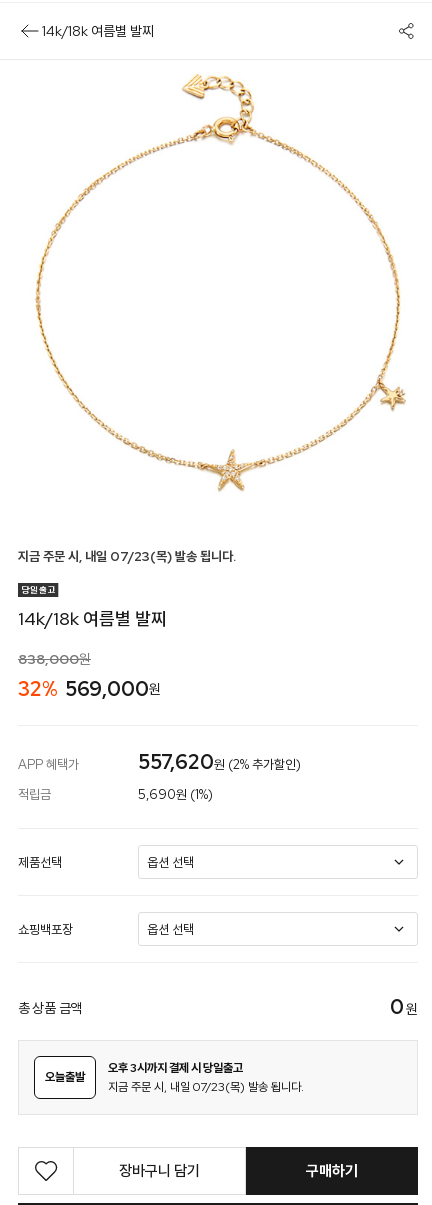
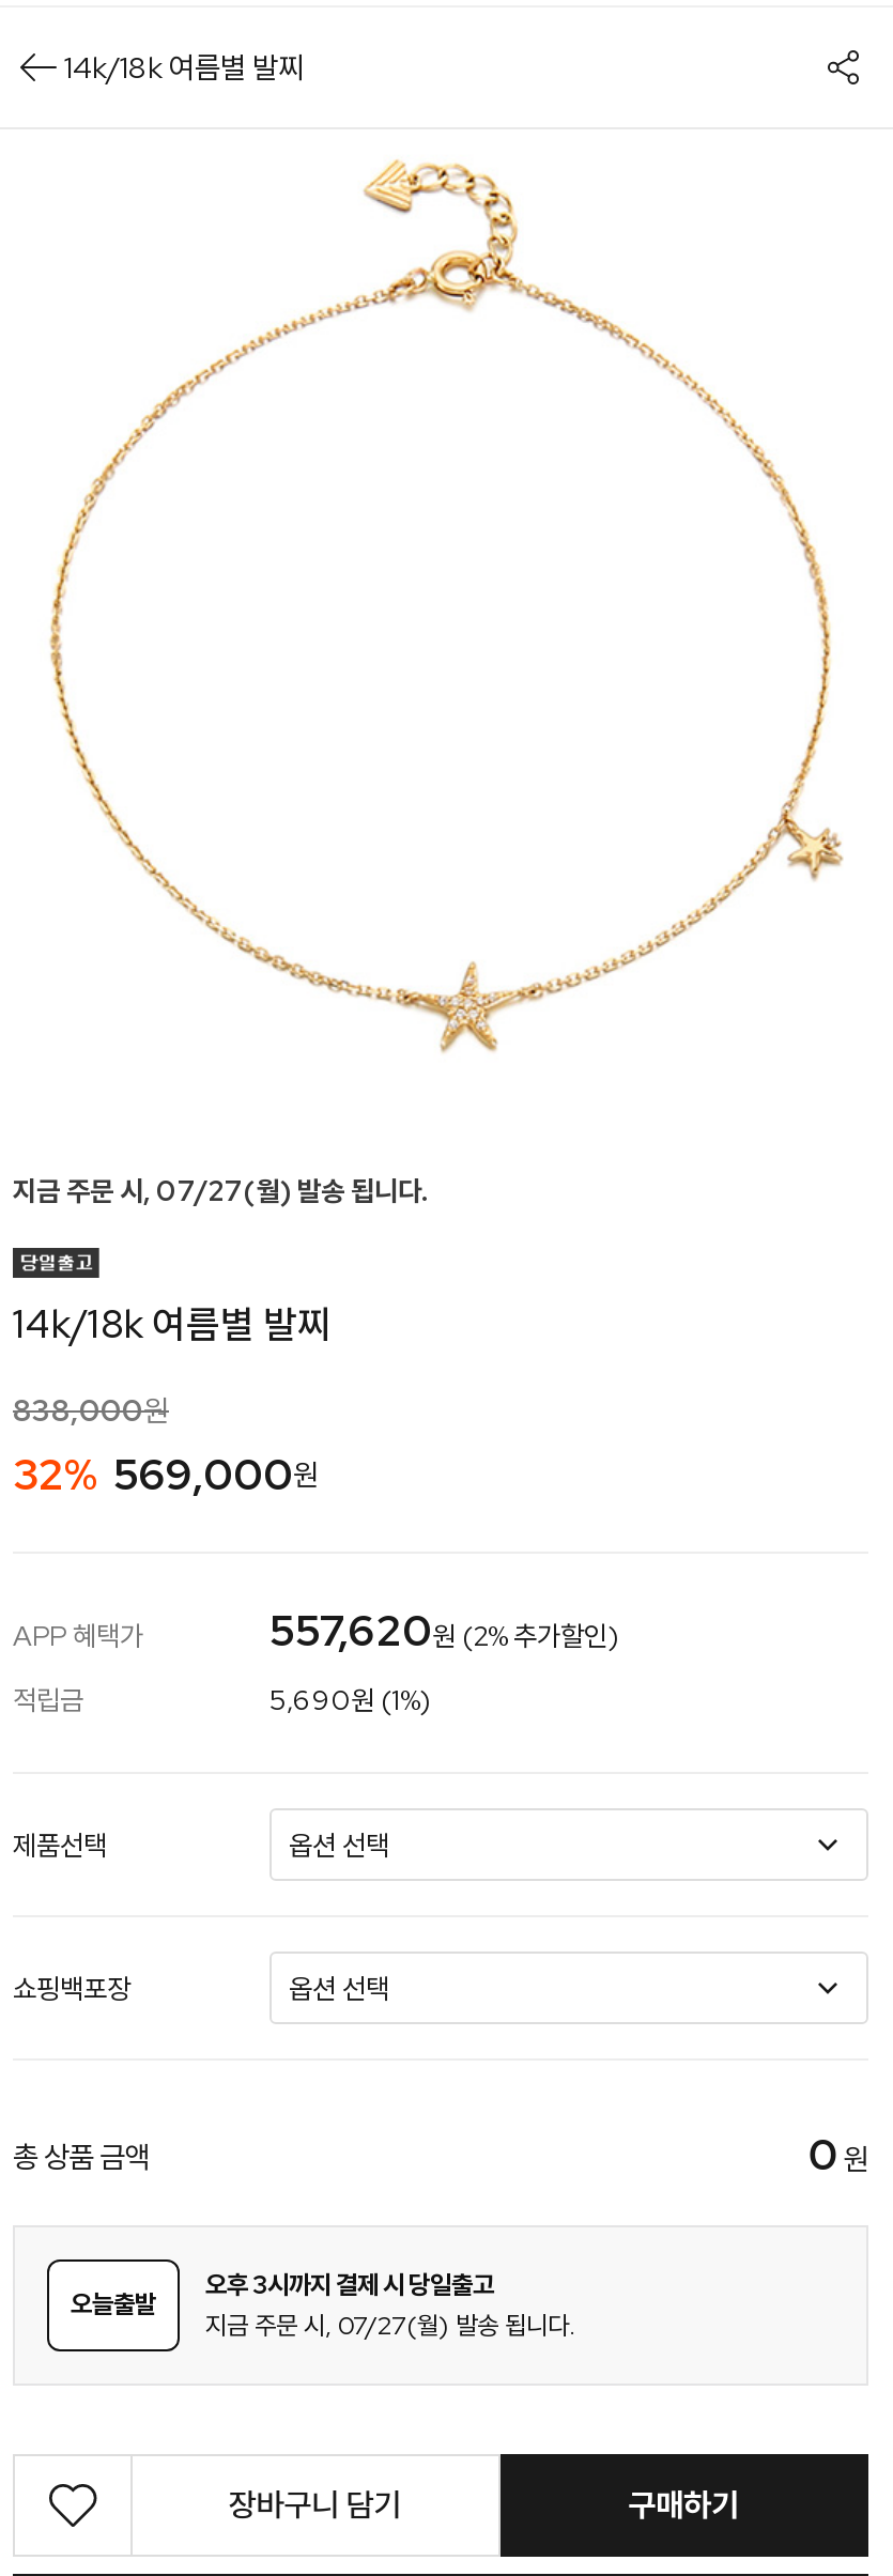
- 지금 주문 시, 내일 07/23(목) 발송 됩니다.
+ 지금 주문 시, 07/27(월) 발송 됩니다.

- 지금 주문 시, 내일 07/23(목) 발송 됩니다.
+ 지금 주문 시, 07/27(월) 발송 됩니다.
